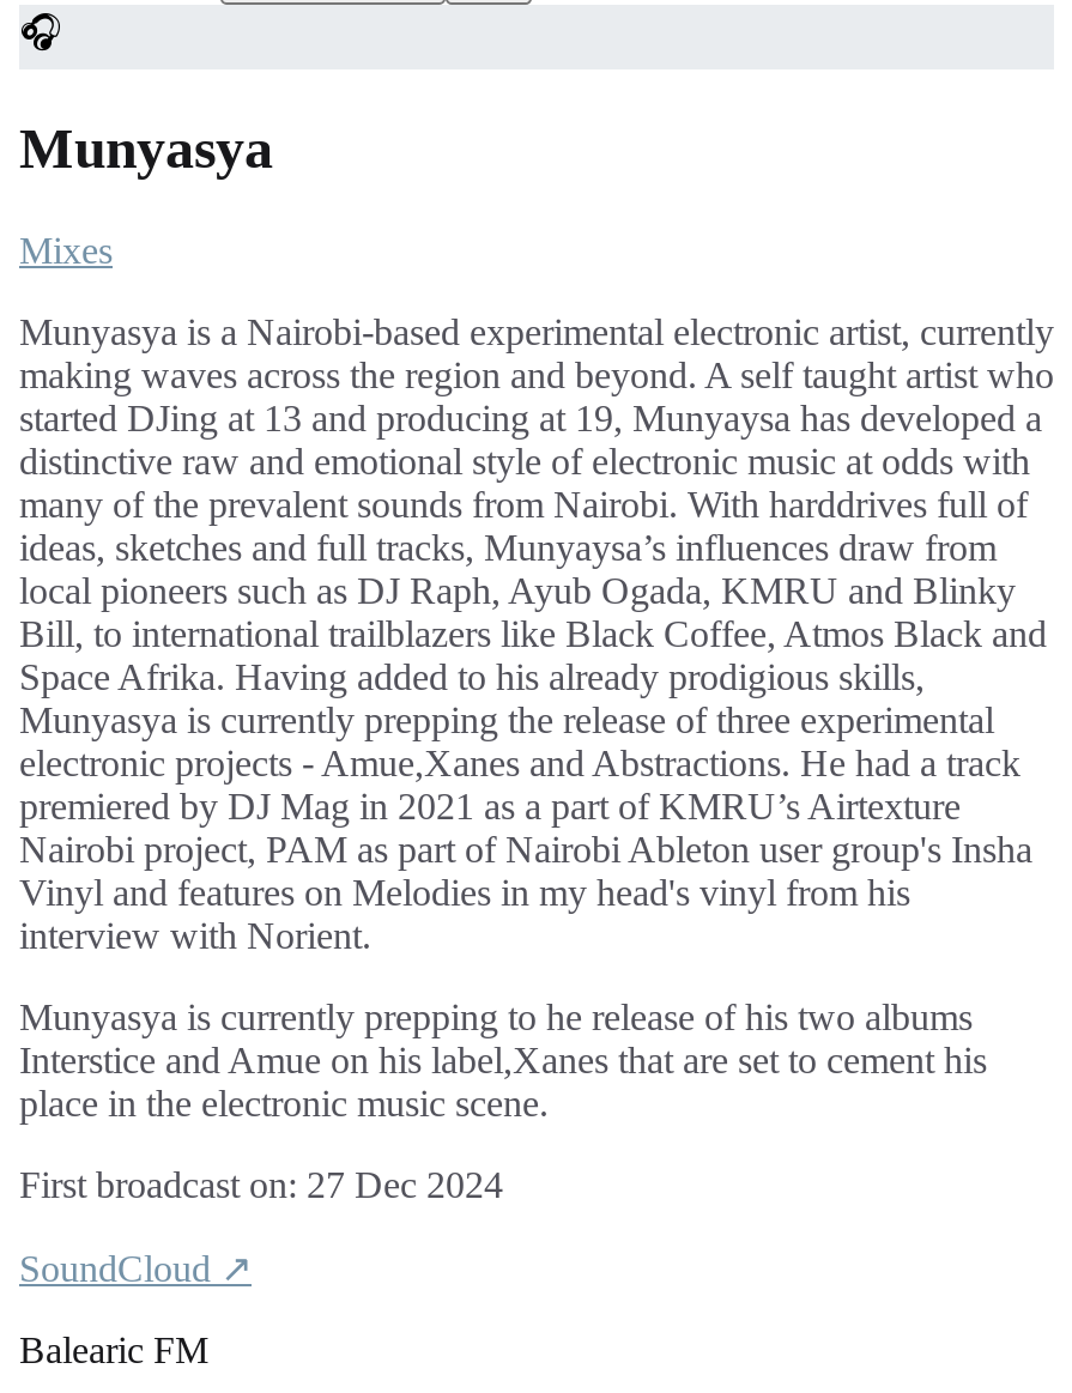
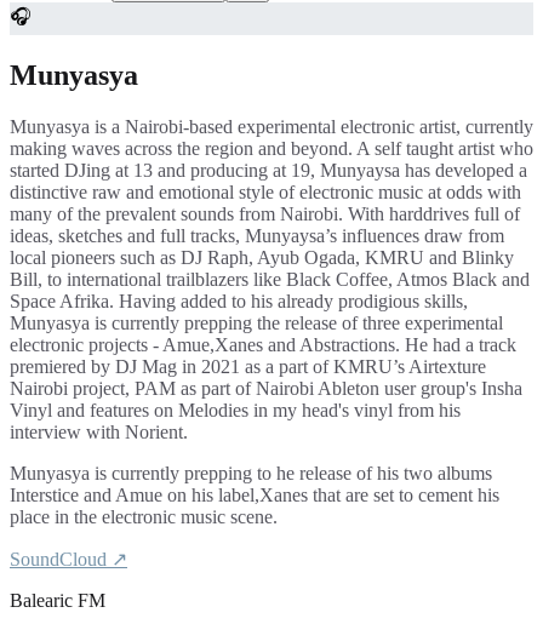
- Mixes

- First broadcast on: 27 Dec 2024
